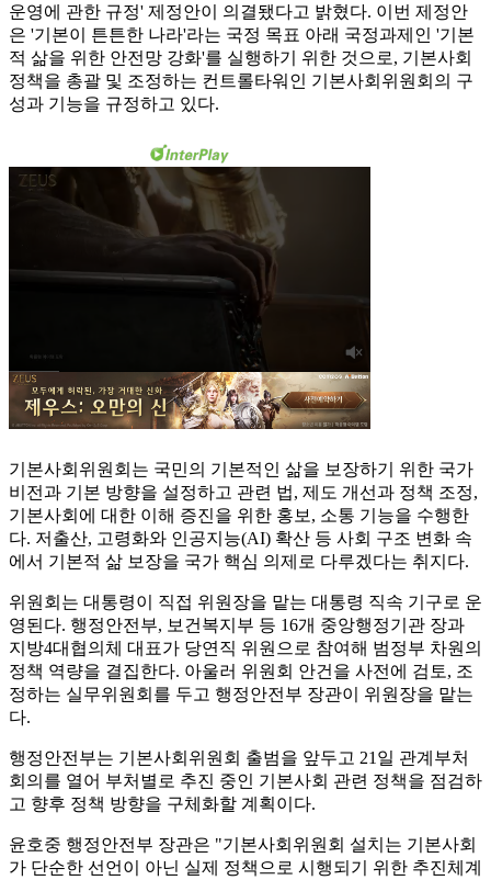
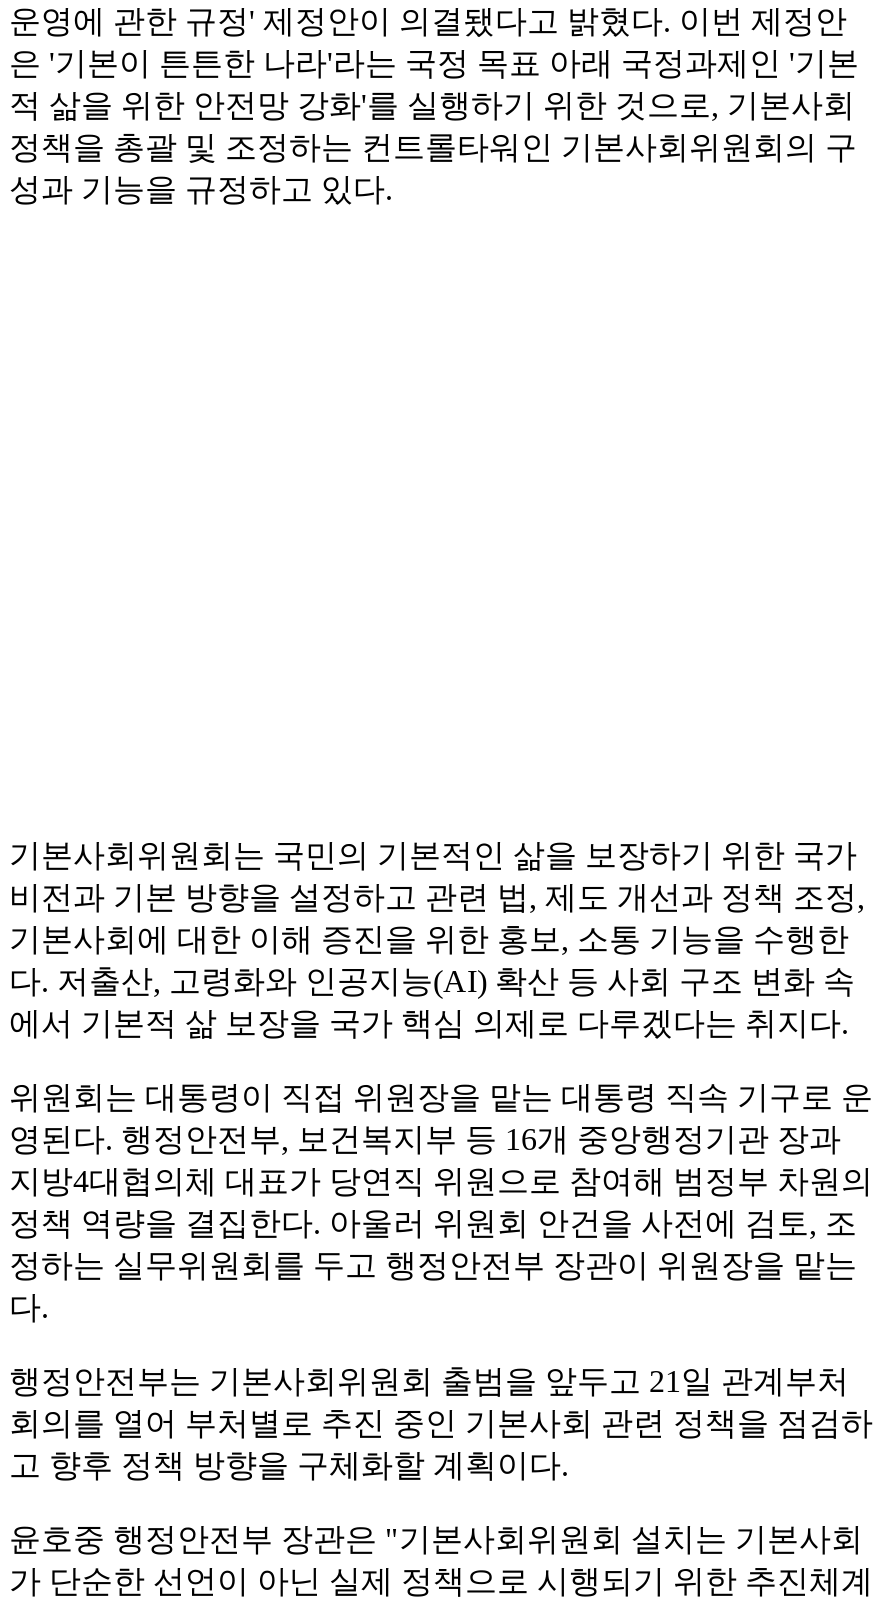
- [image]
